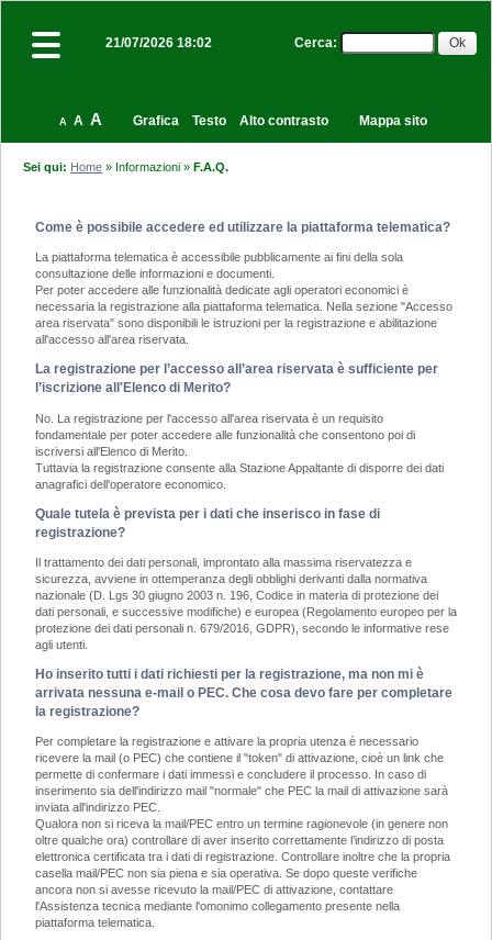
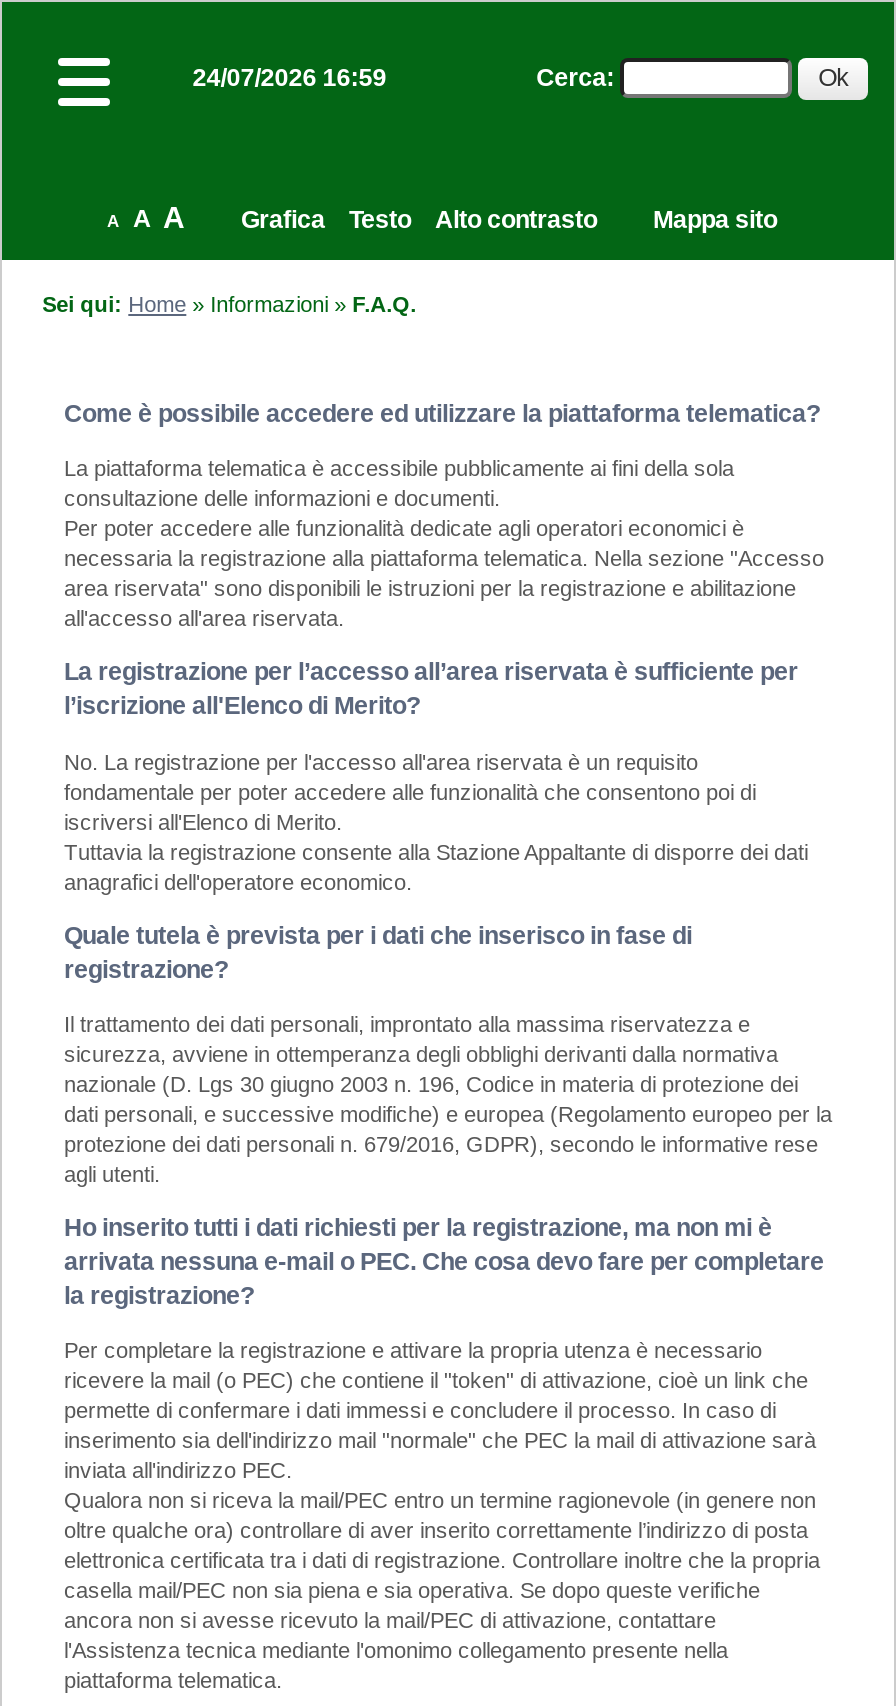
- 21/07/2026 18:02
+ 24/07/2026 16:59
